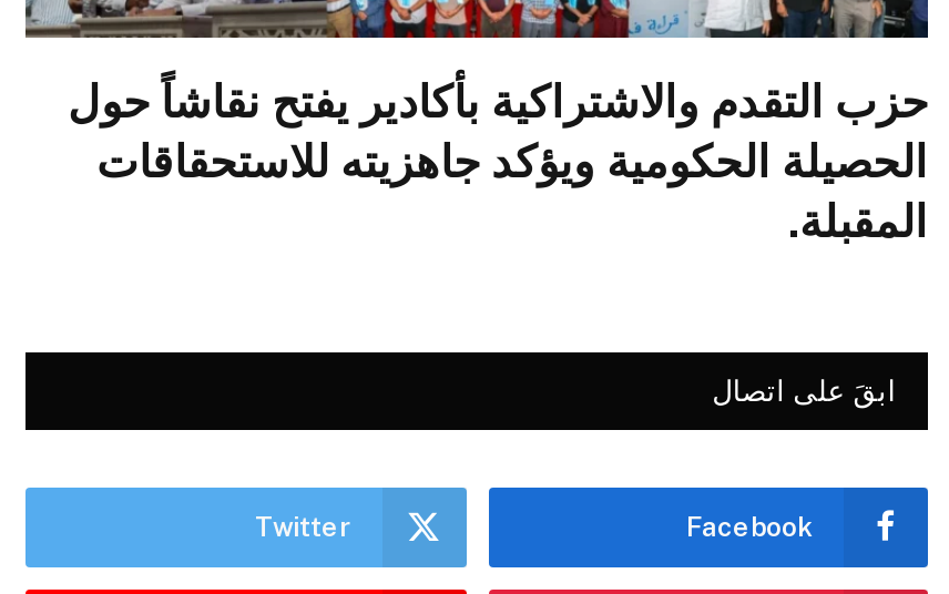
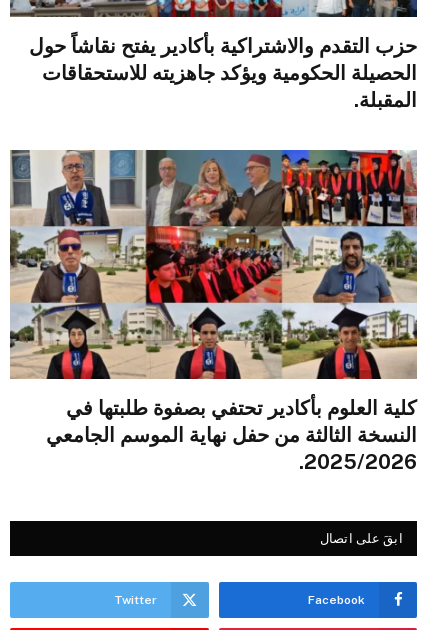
+ [image]
+ كلية العلوم بأكادير تحتفي بصفوة طلبتها في
+ النسخة الثالثة من حفل نهاية الموسم الجامعي
+ 2025/2026.
